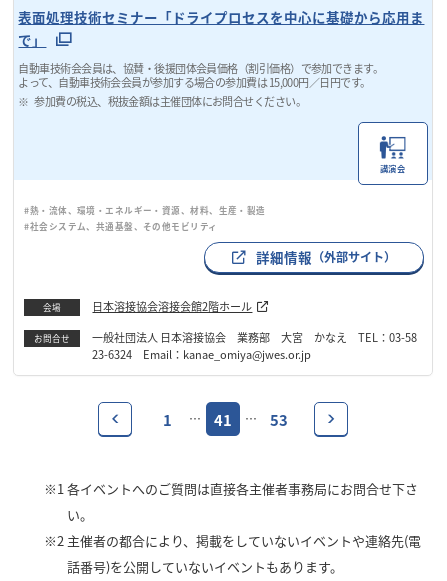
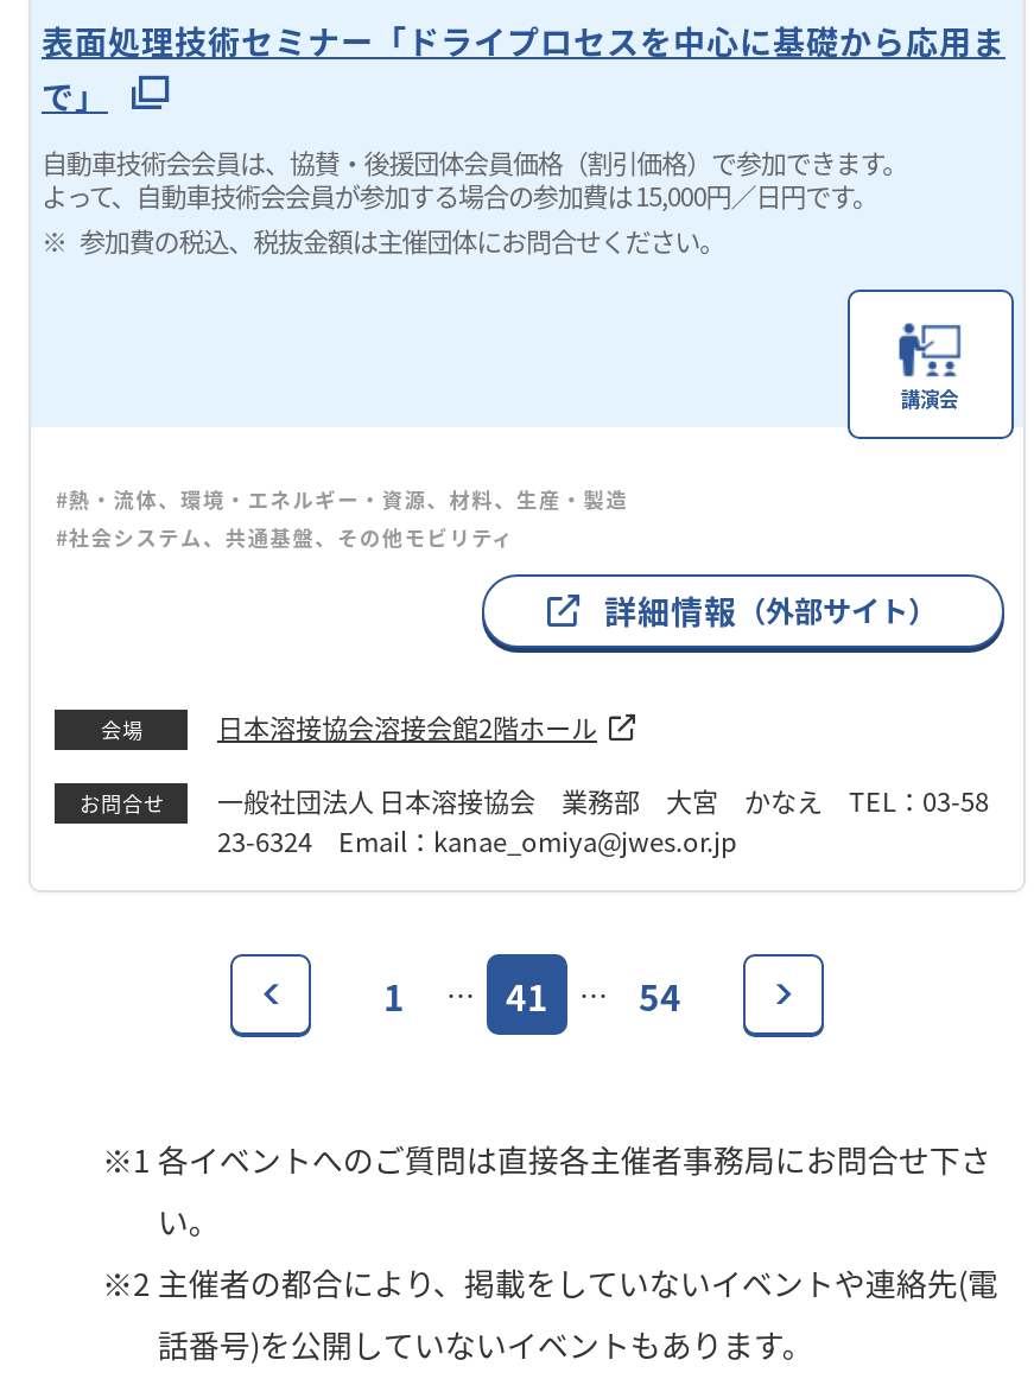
- 53
+ 54
